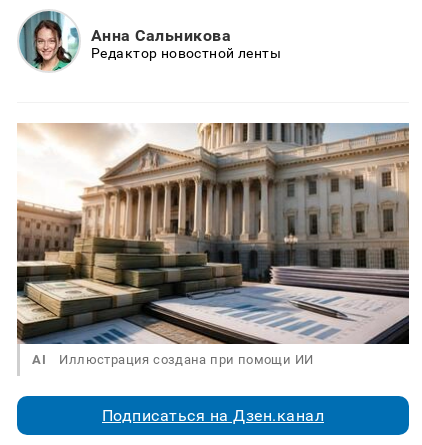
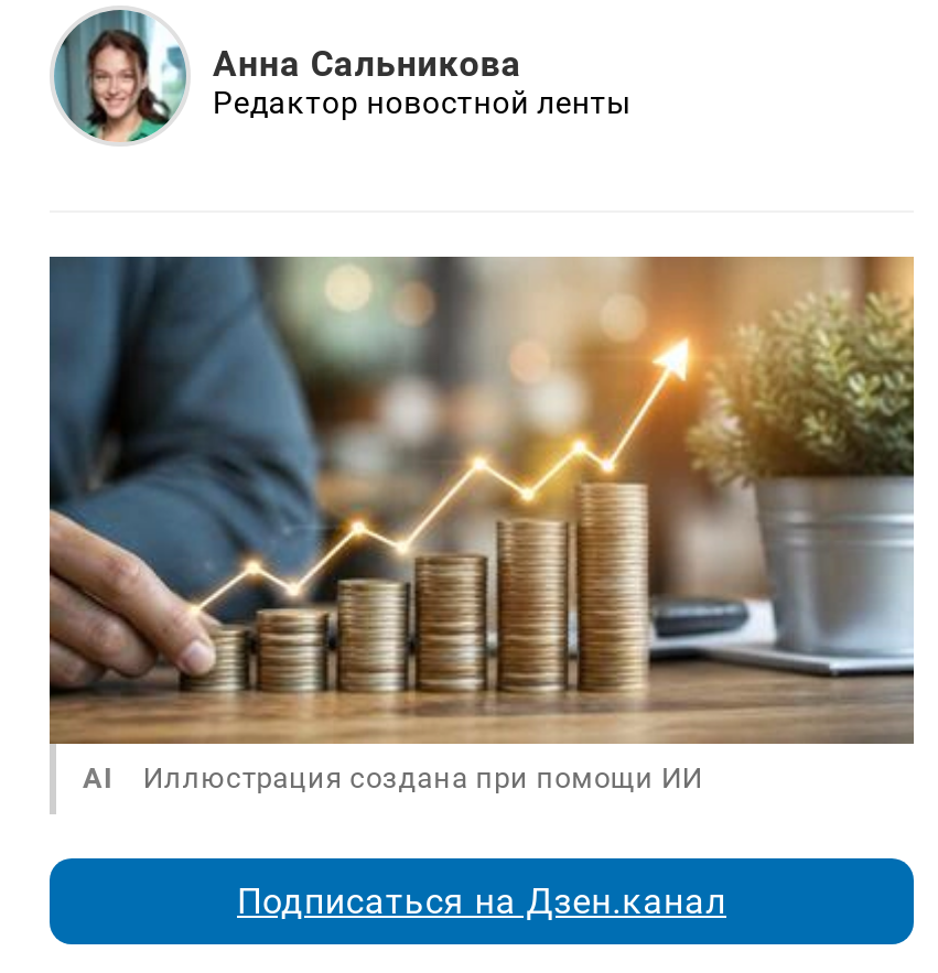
- [image]
+ [image]
